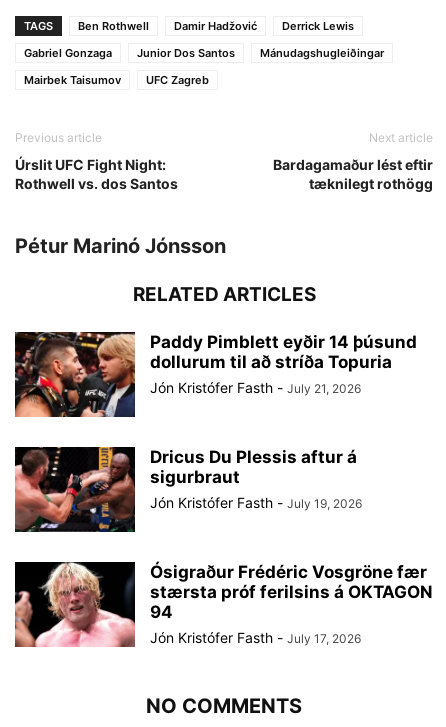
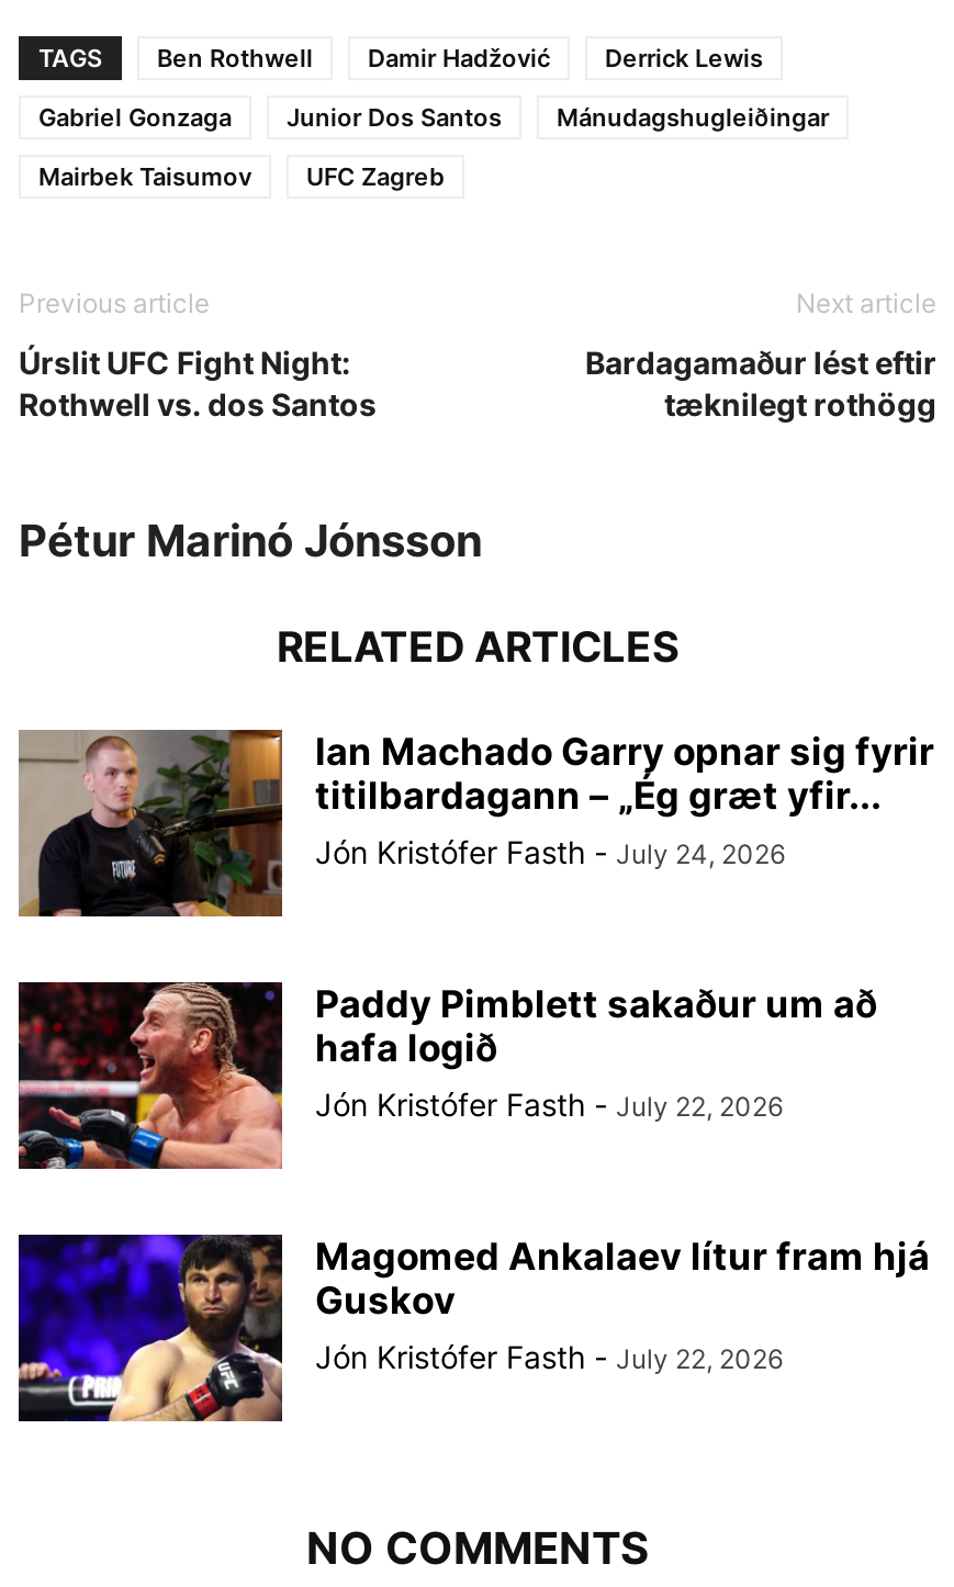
- [image]
- Paddy Pimblett eyðir 14 þúsund
- dollurum til að stríða Topuria
- Jón Kristófer Fasth - July 21, 2026
+ [image]
+ Ian Machado Garry opnar sig fyrir
+ titilbardagann – „Ég græt yfir...
+ Jón Kristófer Fasth - July 24, 2026

- [image]
- Dricus Du Plessis aftur á
- sigurbraut
- Jón Kristófer Fasth - July 19, 2026
+ [image]
+ Paddy Pimblett sakaður um að
+ hafa logið
+ Jón Kristófer Fasth - July 22, 2026

- [image]
- Ósigraður Frédéric Vosgröne fær
- stærsta próf ferilsins á OKTAGON
- 94
- Jón Kristófer Fasth - July 17, 2026
+ [image]
+ Magomed Ankalaev lítur fram hjá
+ Guskov
+ Jón Kristófer Fasth - July 22, 2026
